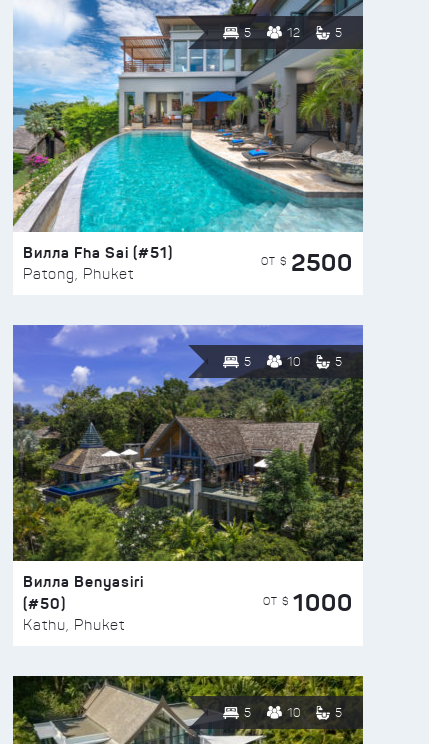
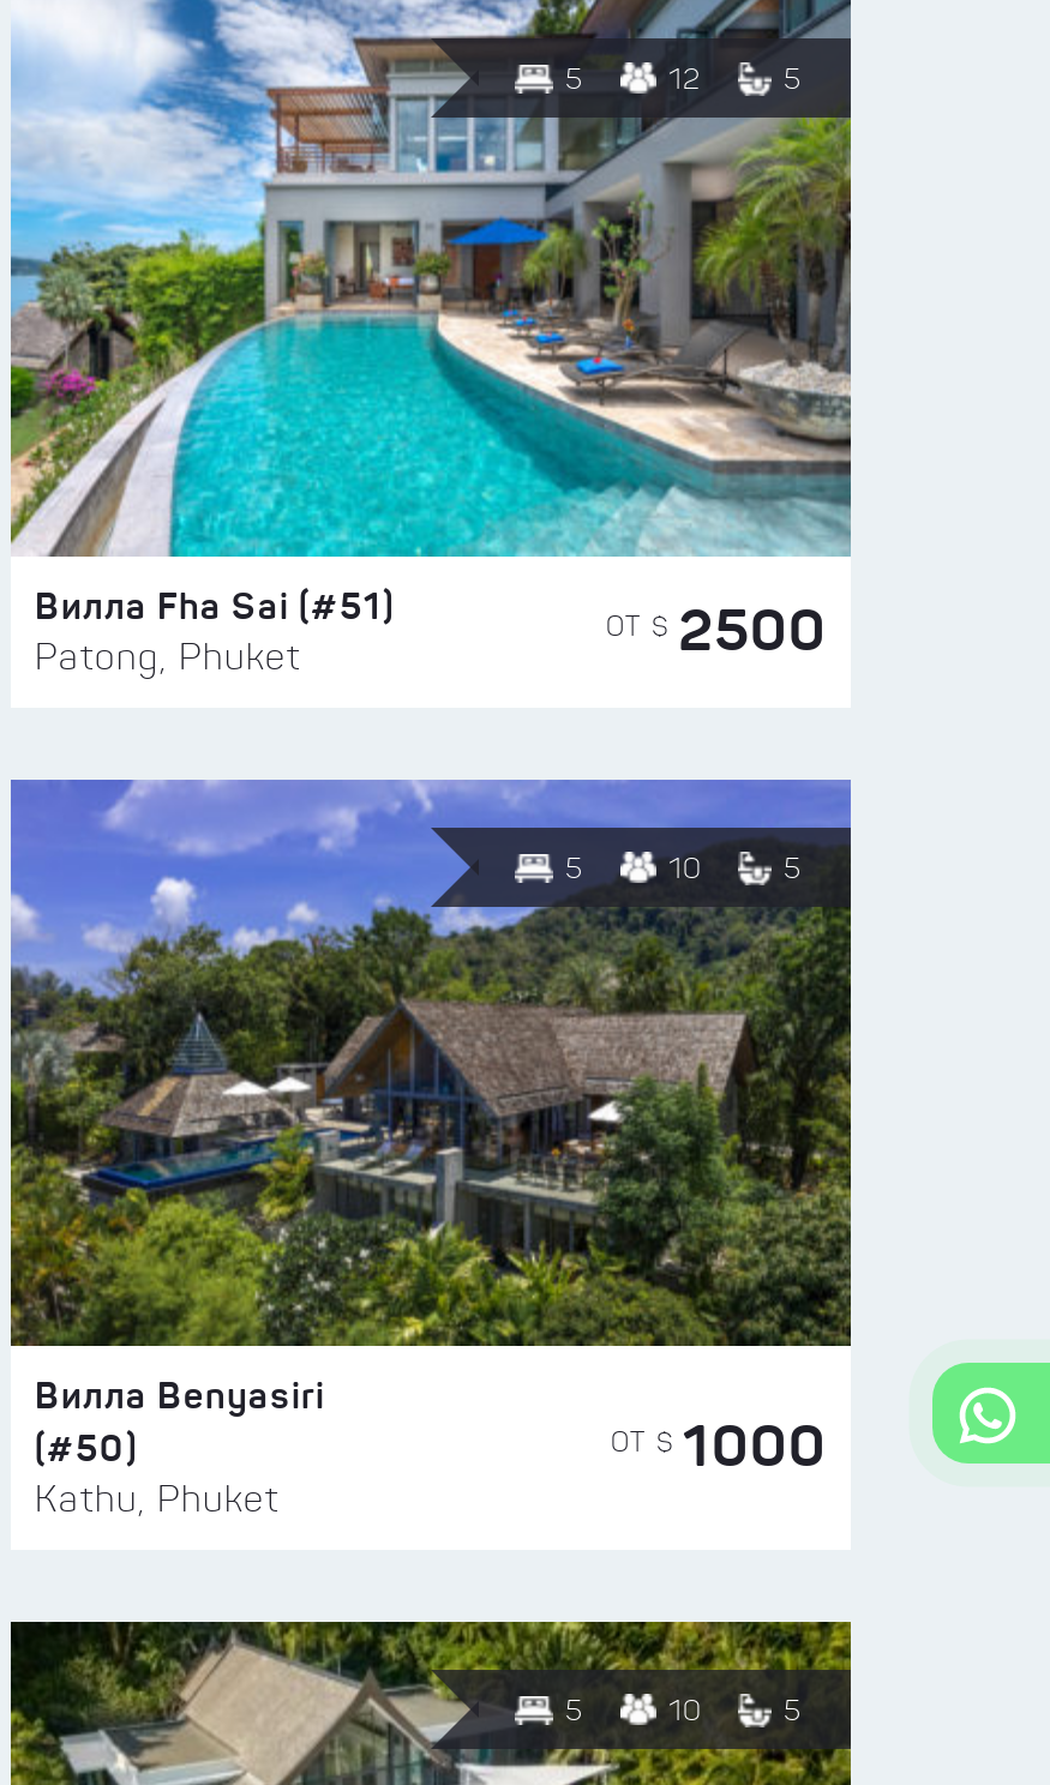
+ [image]
